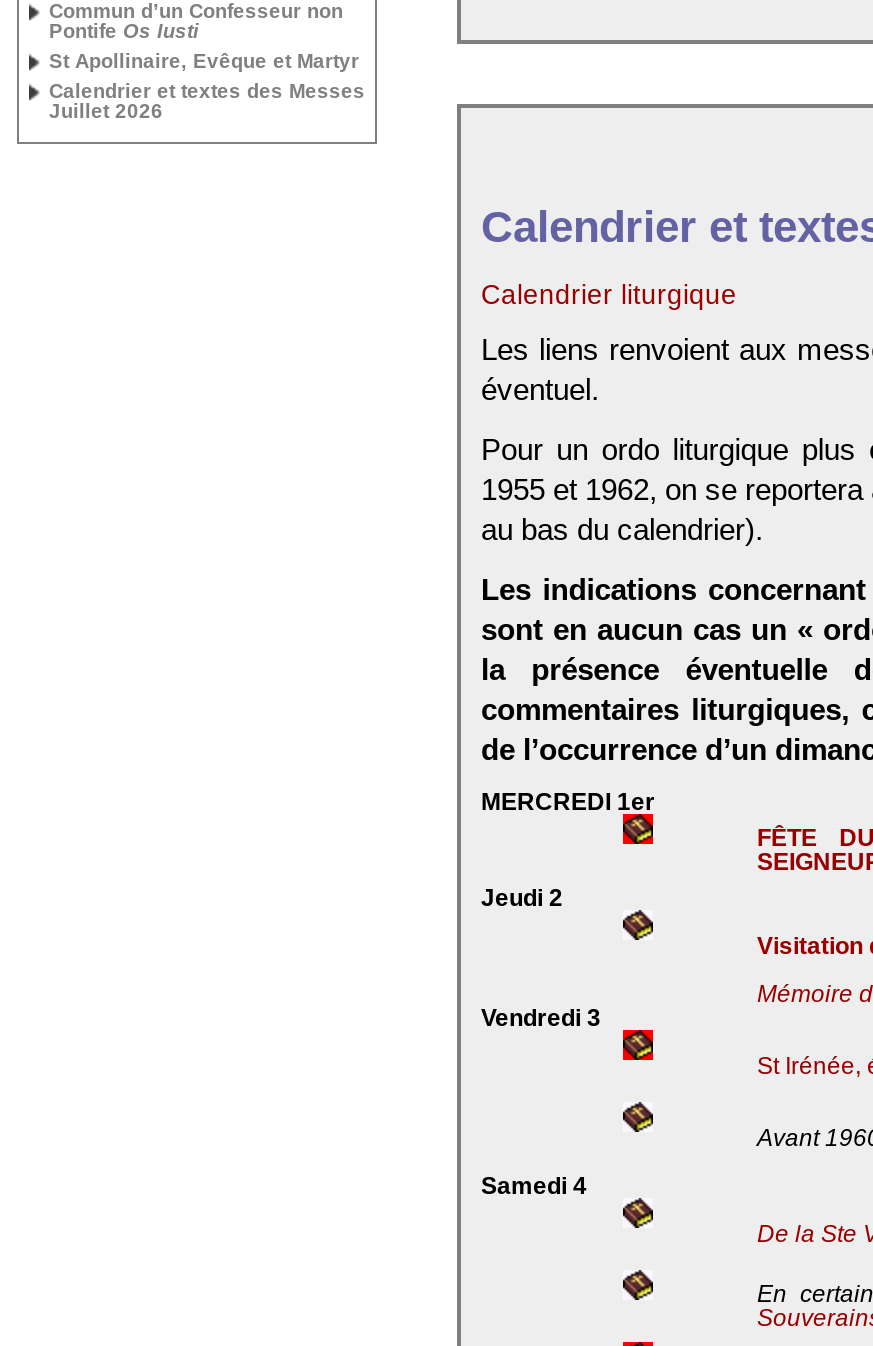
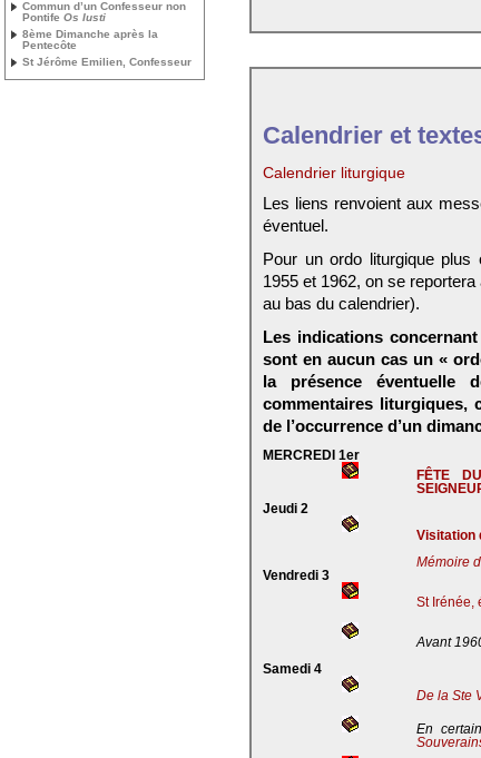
- St Apollinaire, Evêque et Martyr
- Calendrier et textes des Messes
- Juillet 2026
+ 8ème Dimanche après la
+ Pentecôte
+ St Jérôme Emilien, Confesseur
